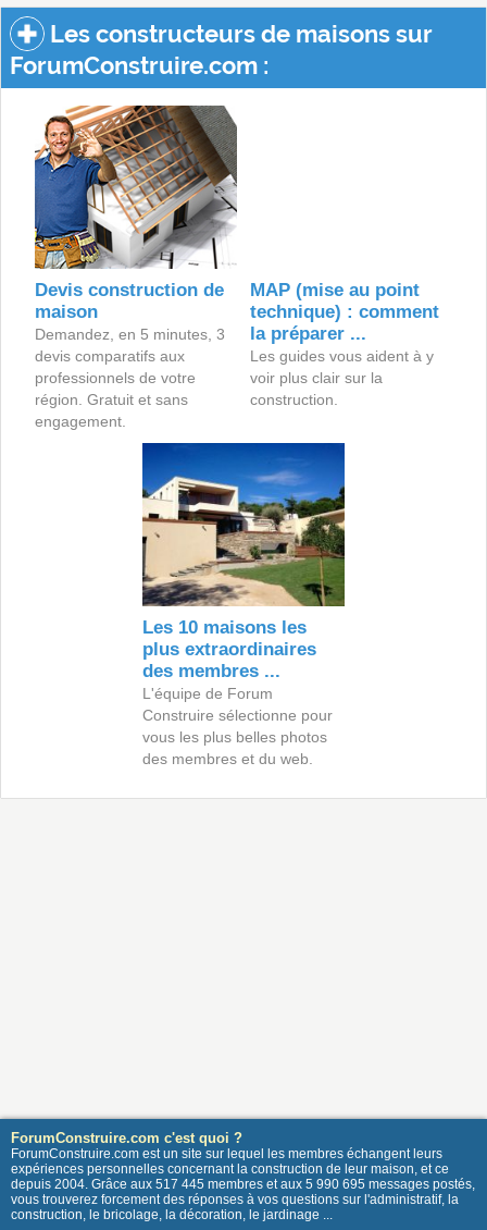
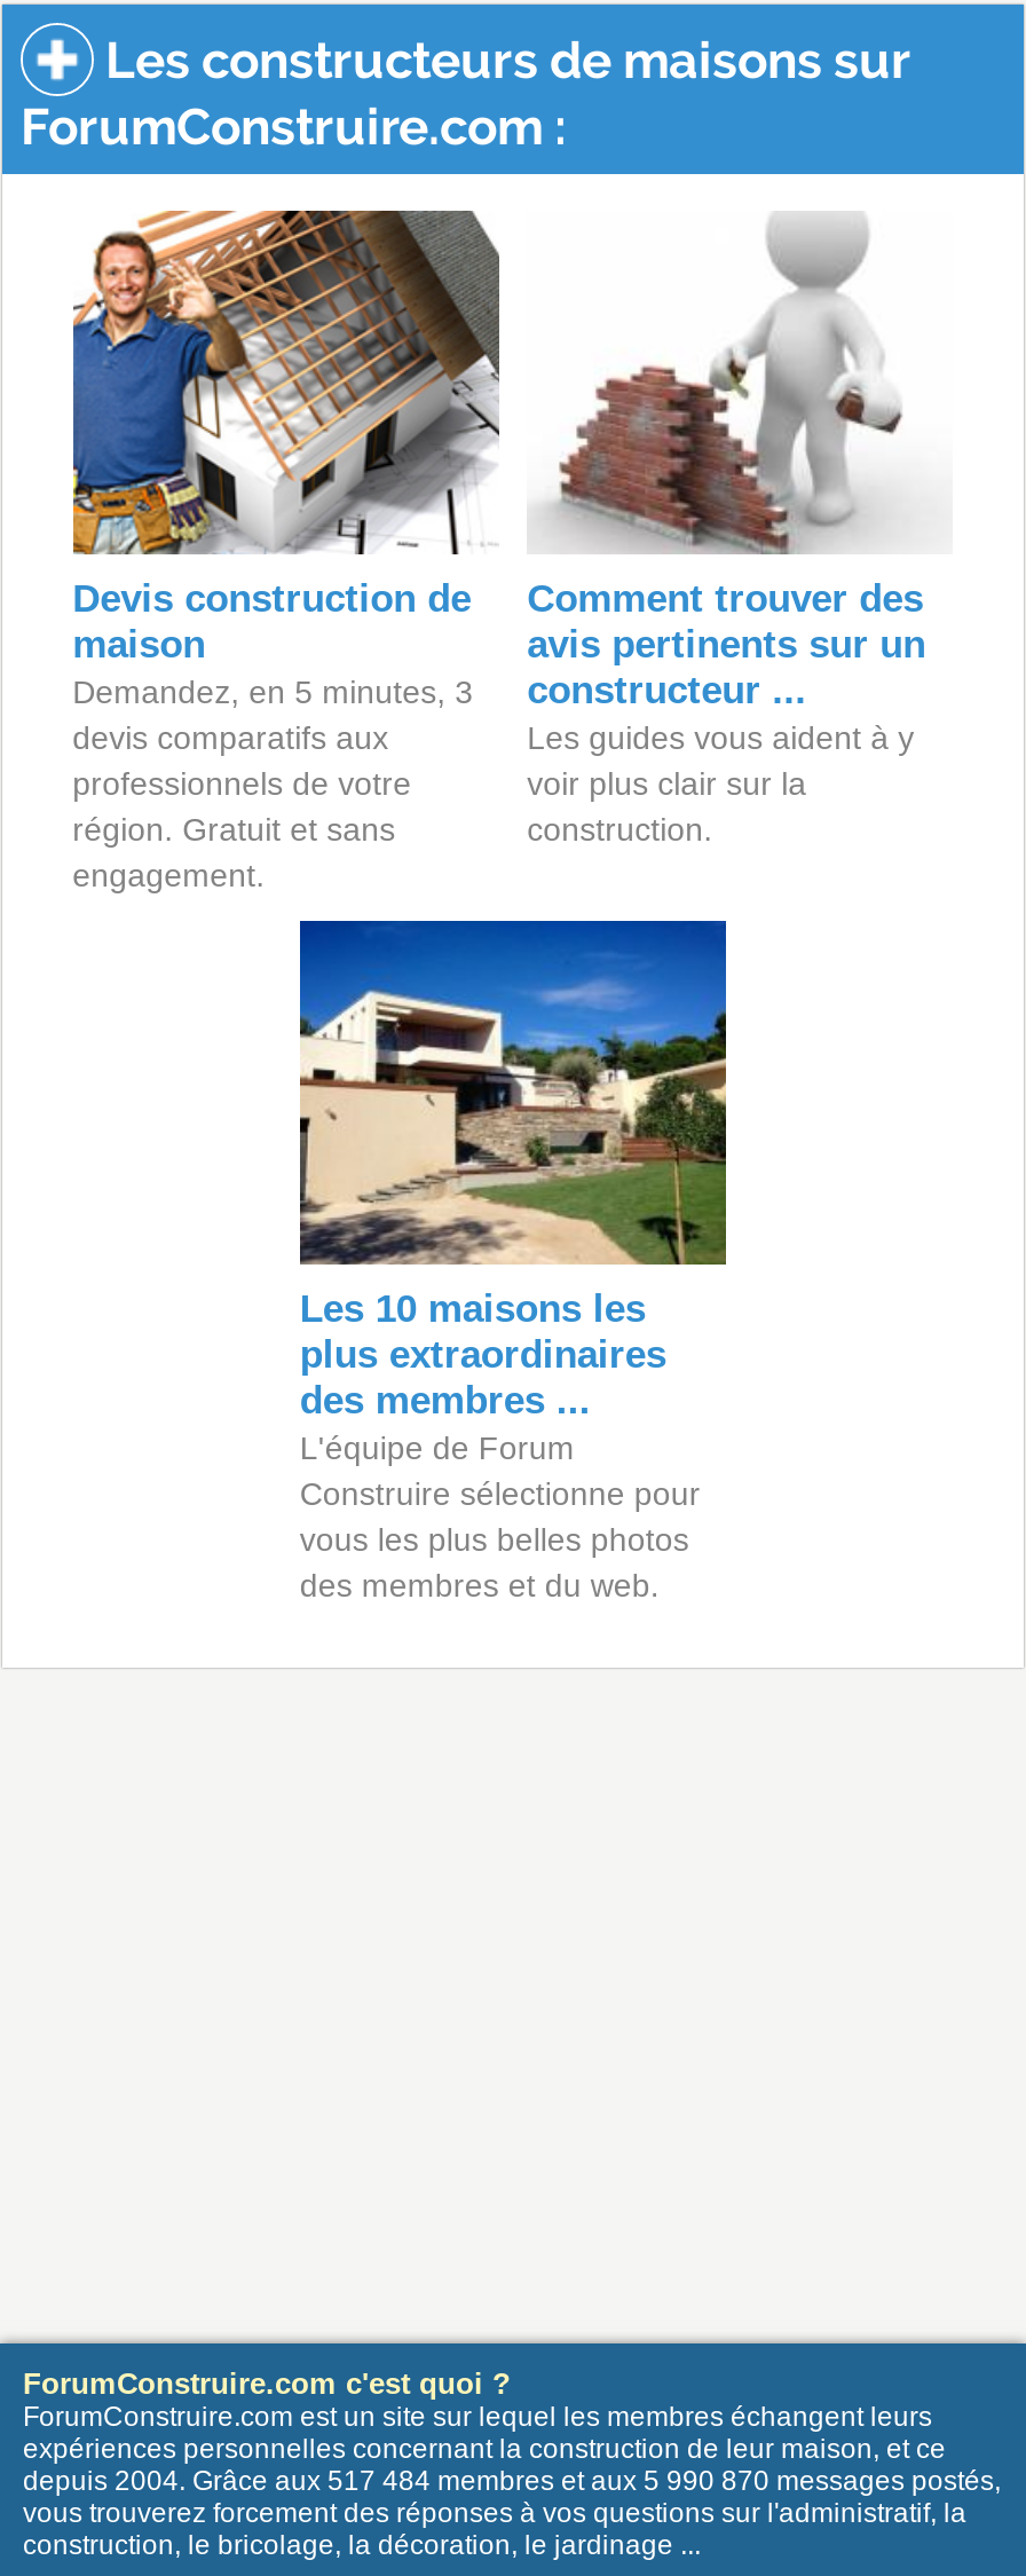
+ [image]

- MAP (mise au point
- technique) : comment
- la préparer ...
+ Comment trouver des
+ avis pertinents sur un
+ constructeur ...

- depuis 2004. Grâce aux 517 445 membres et aux 5 990 695 messages postés,
+ depuis 2004. Grâce aux 517 484 membres et aux 5 990 870 messages postés,
